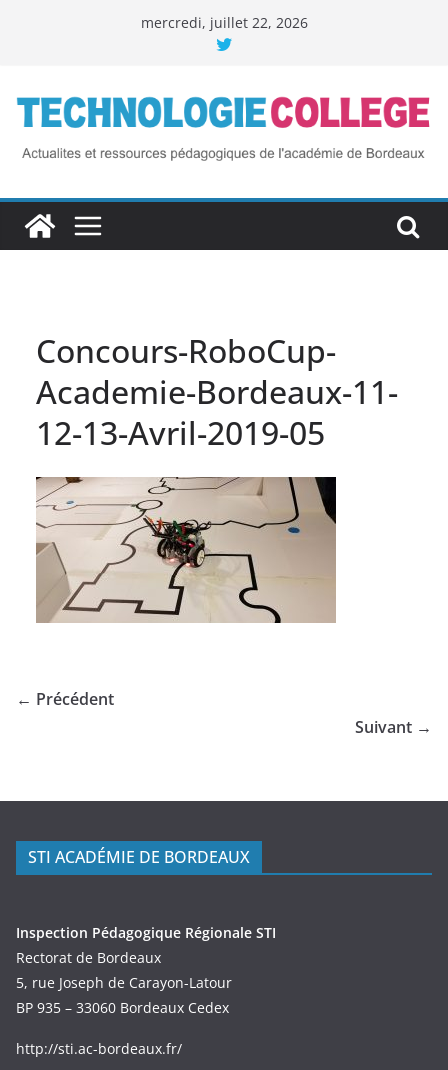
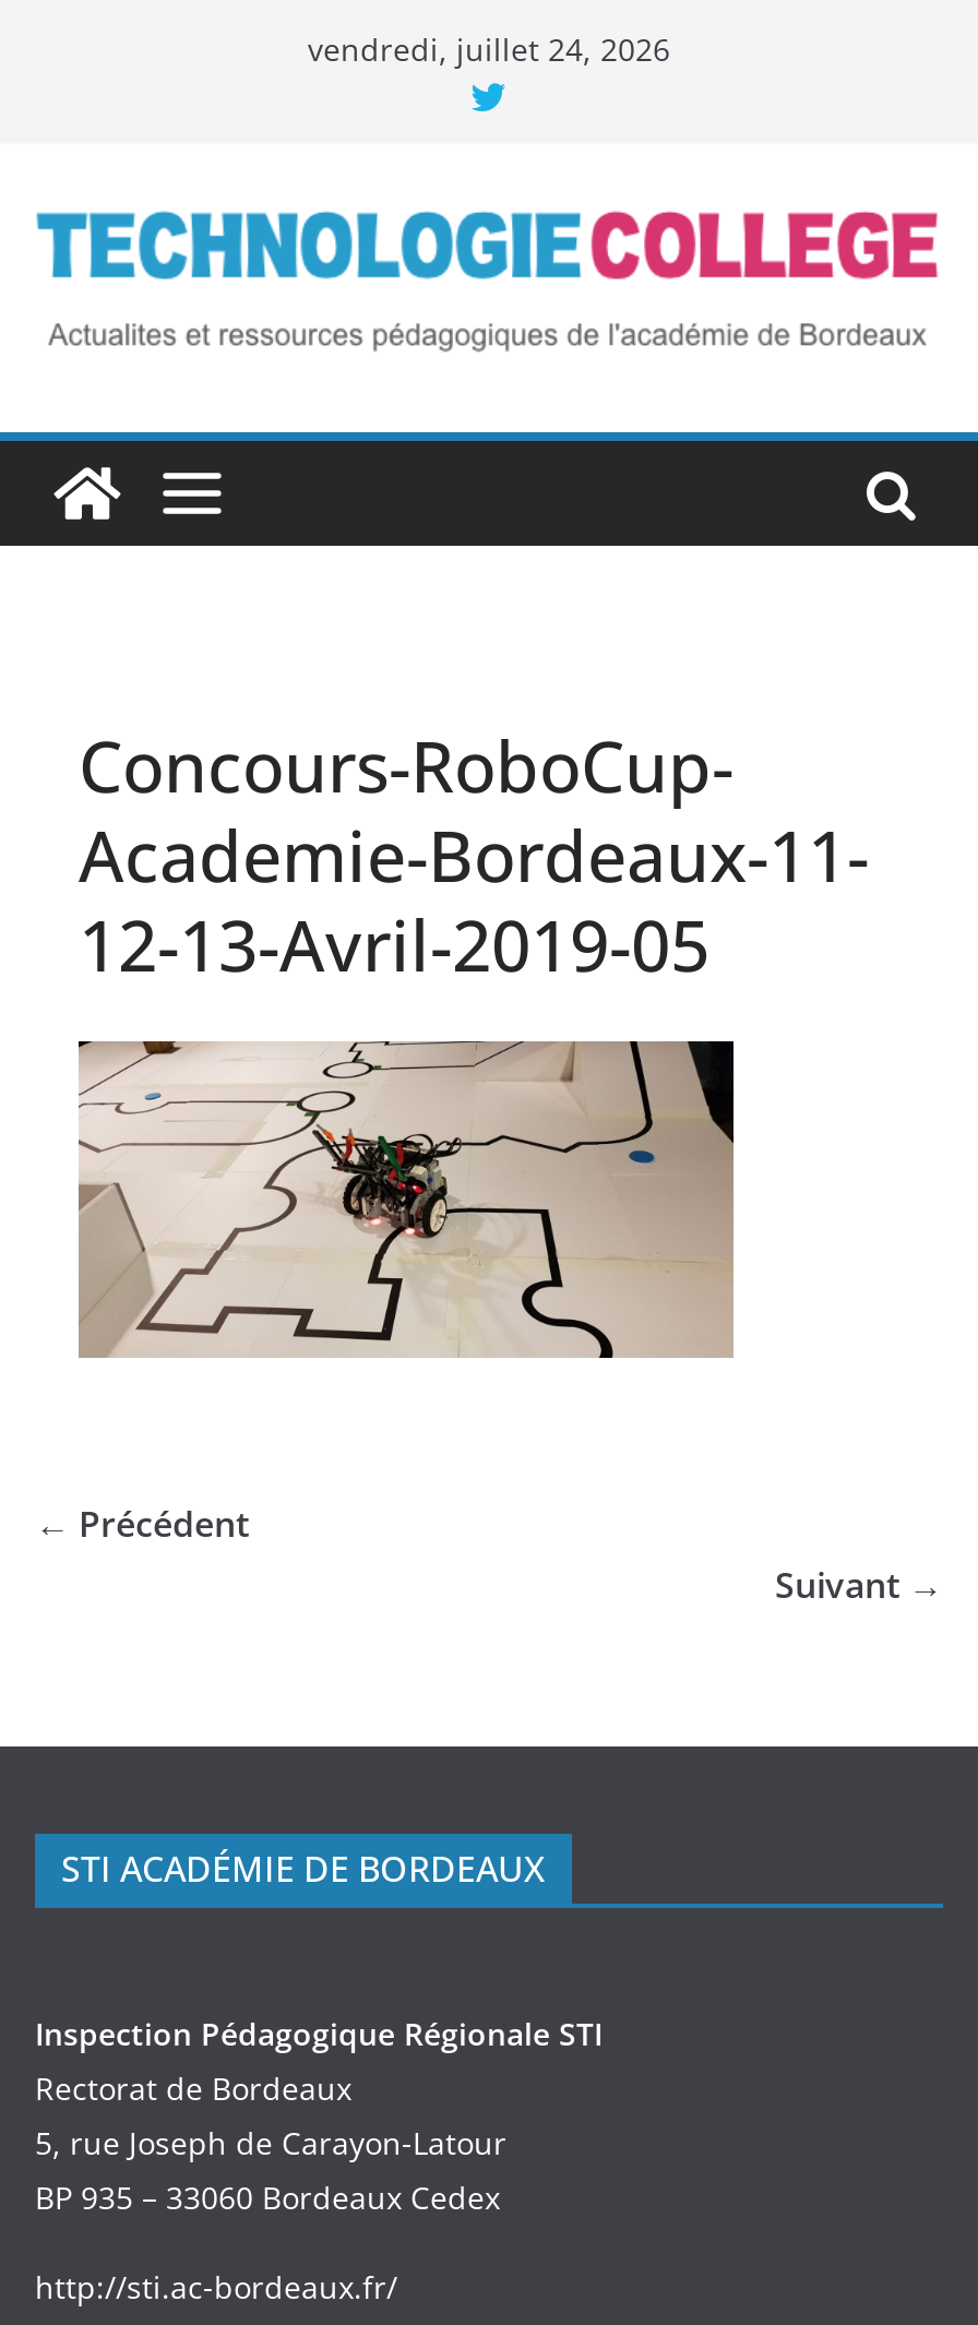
- mercredi, juillet 22, 2026
+ vendredi, juillet 24, 2026
